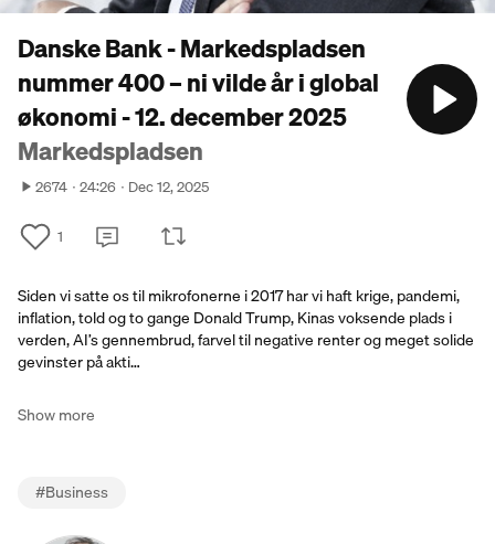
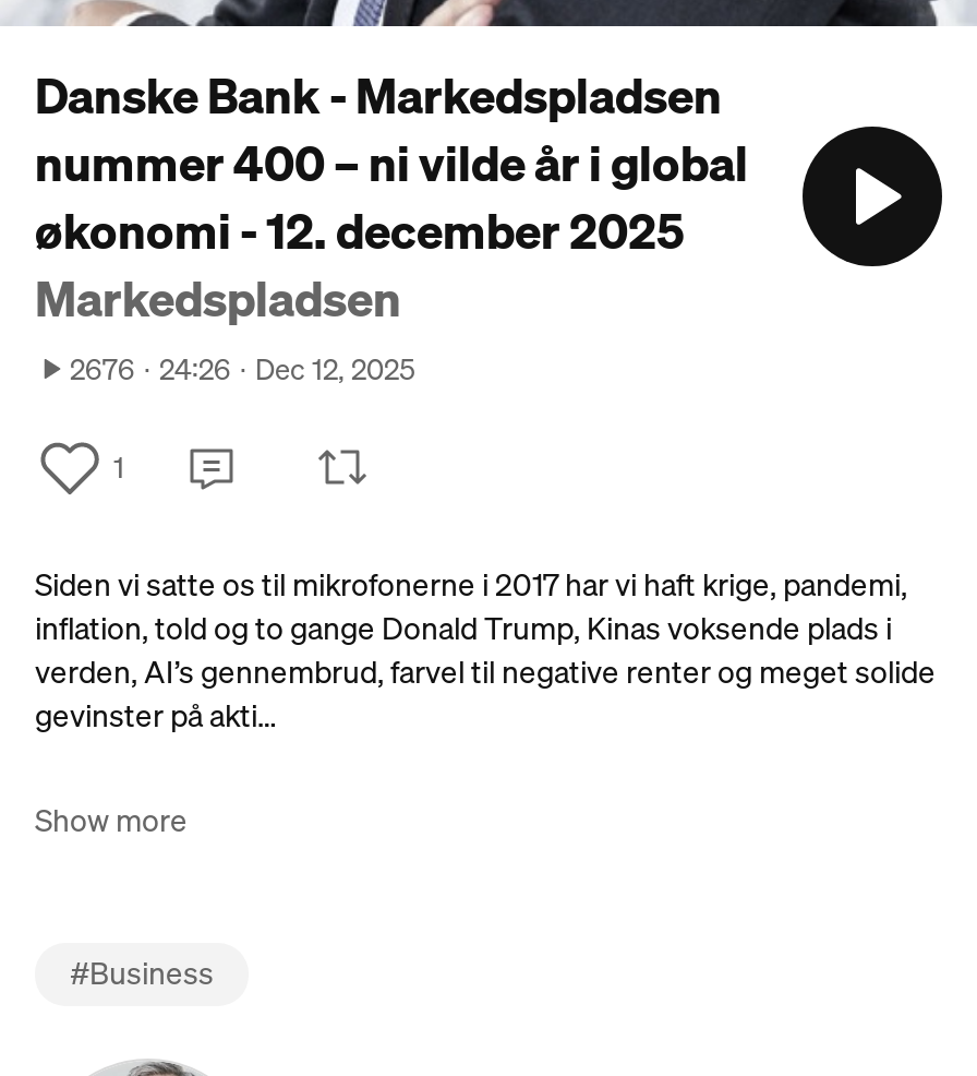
- 2674 24:26 Dec 12, 2025
+ 2676 24:26 Dec 12, 2025
